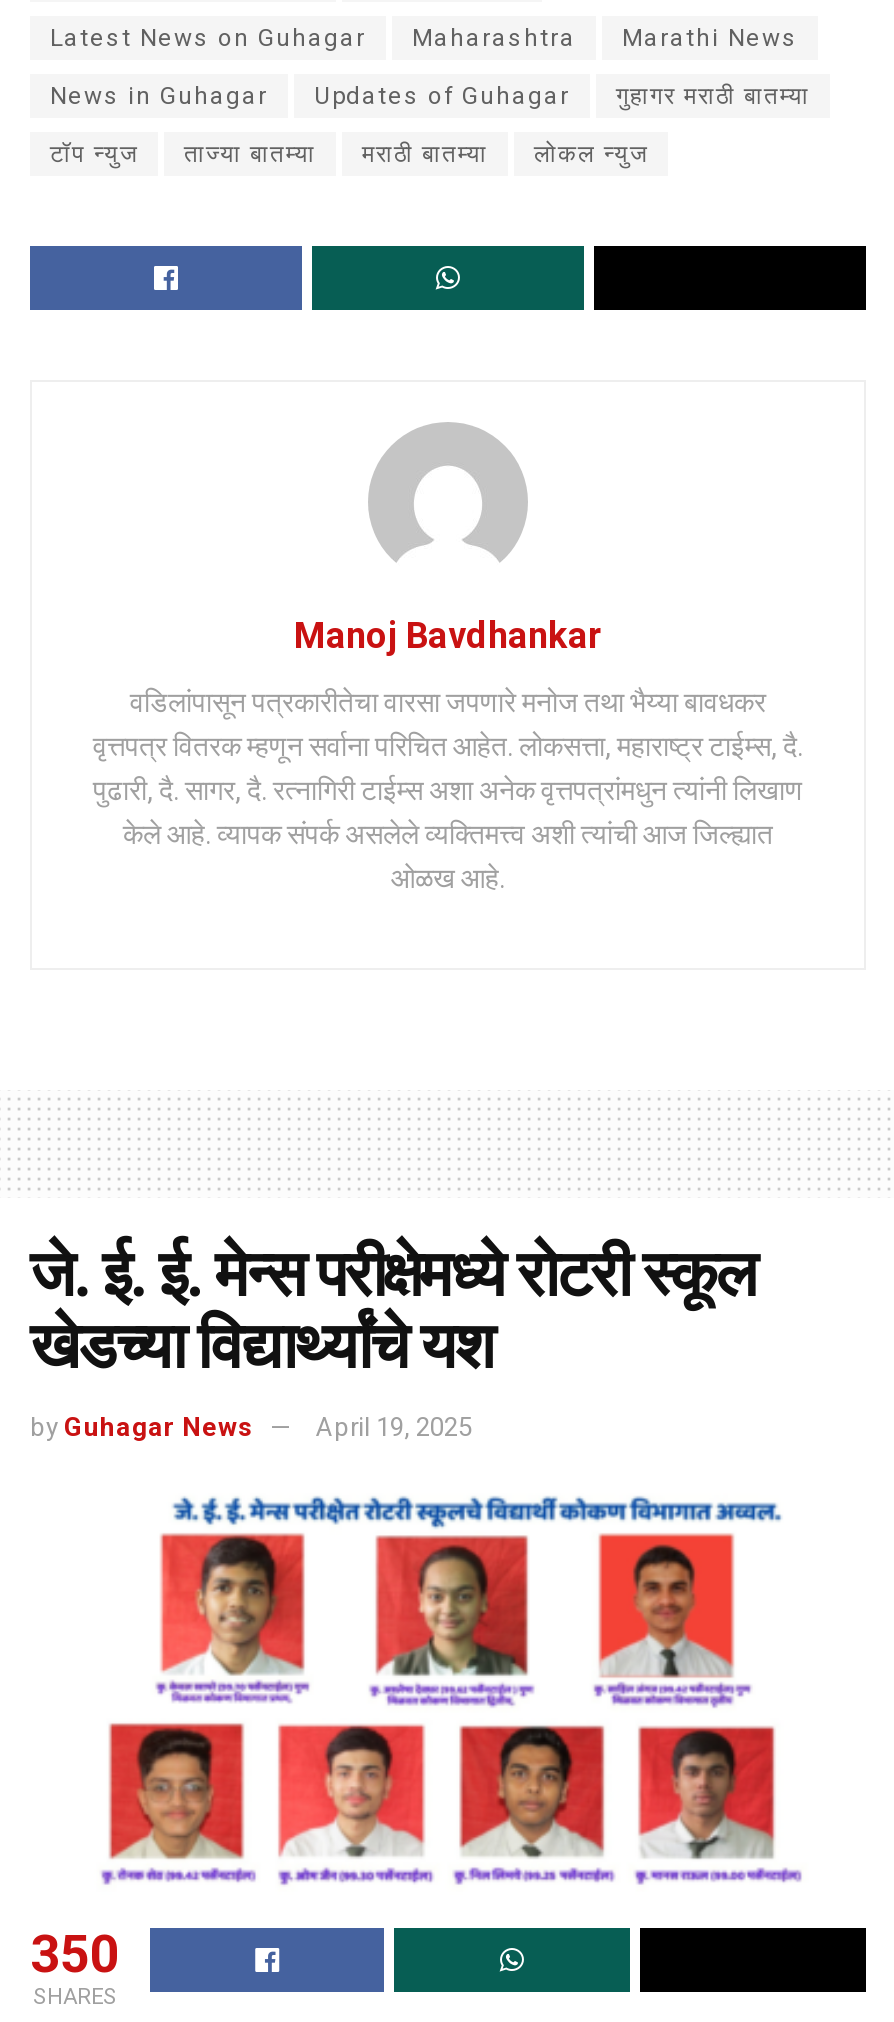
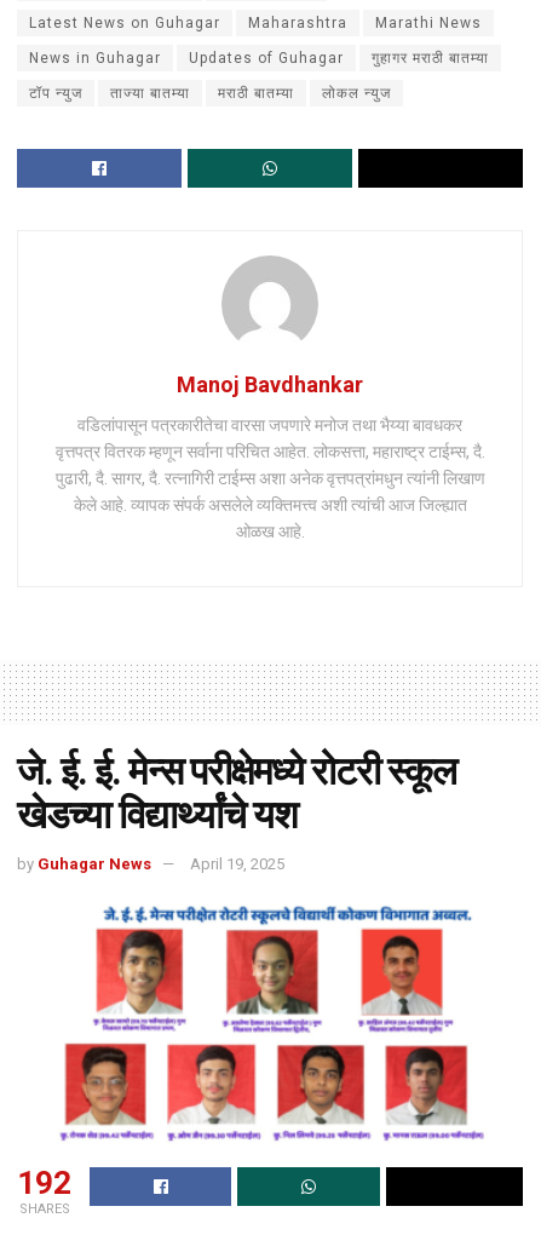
- 350
+ 192
